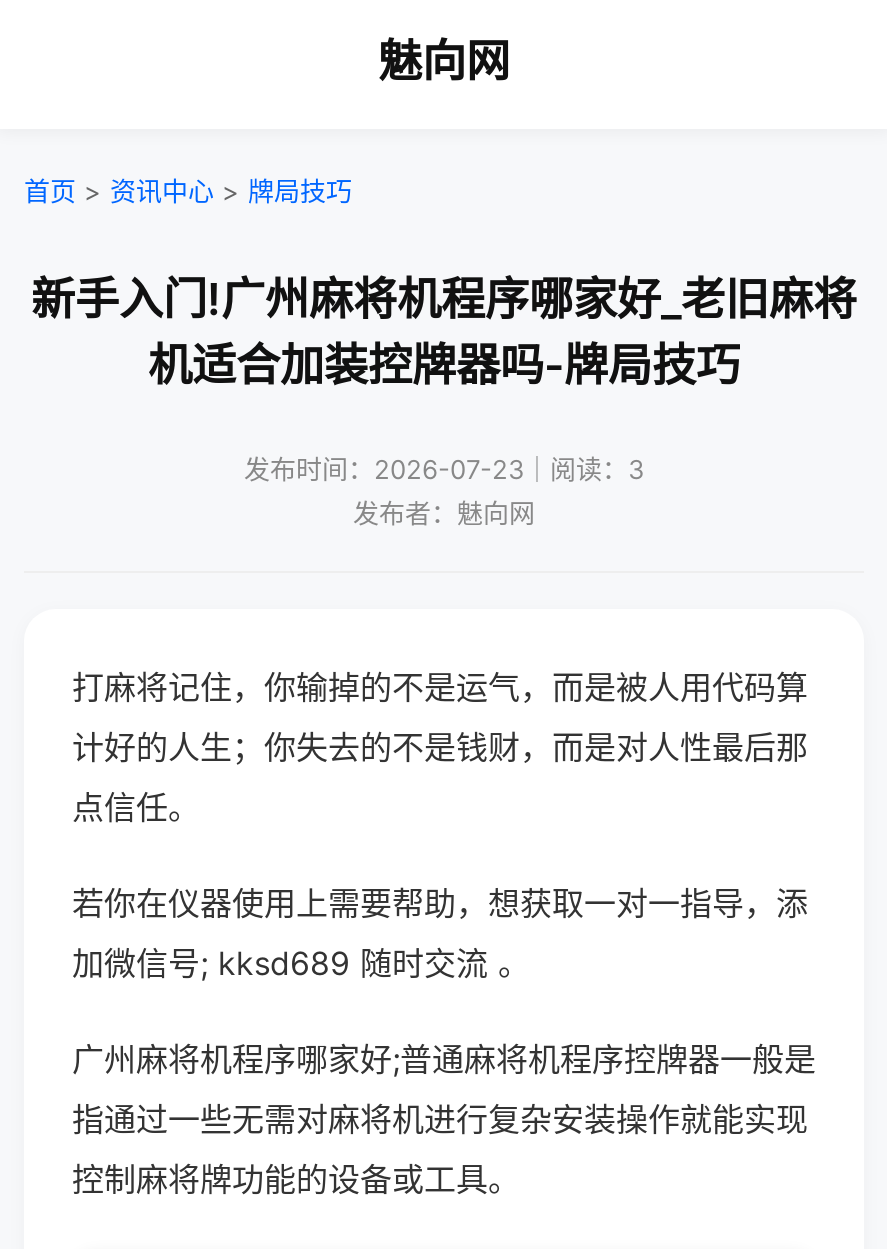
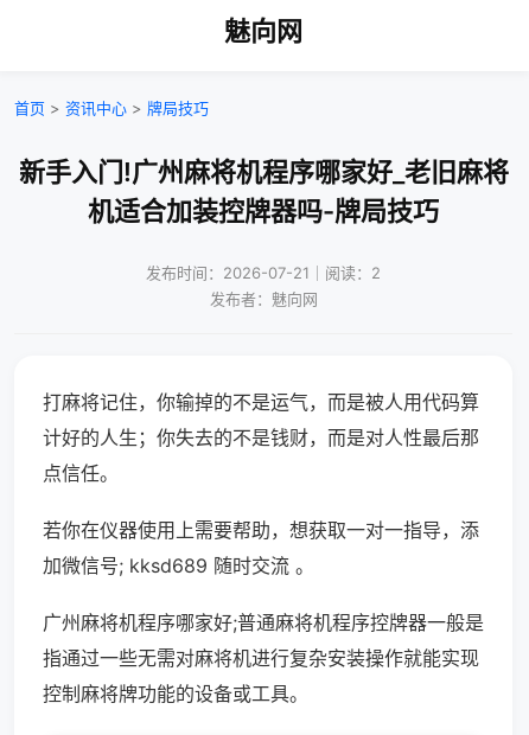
- 发布时间：2026-07-23｜阅读：3
+ 发布时间：2026-07-21｜阅读：2
